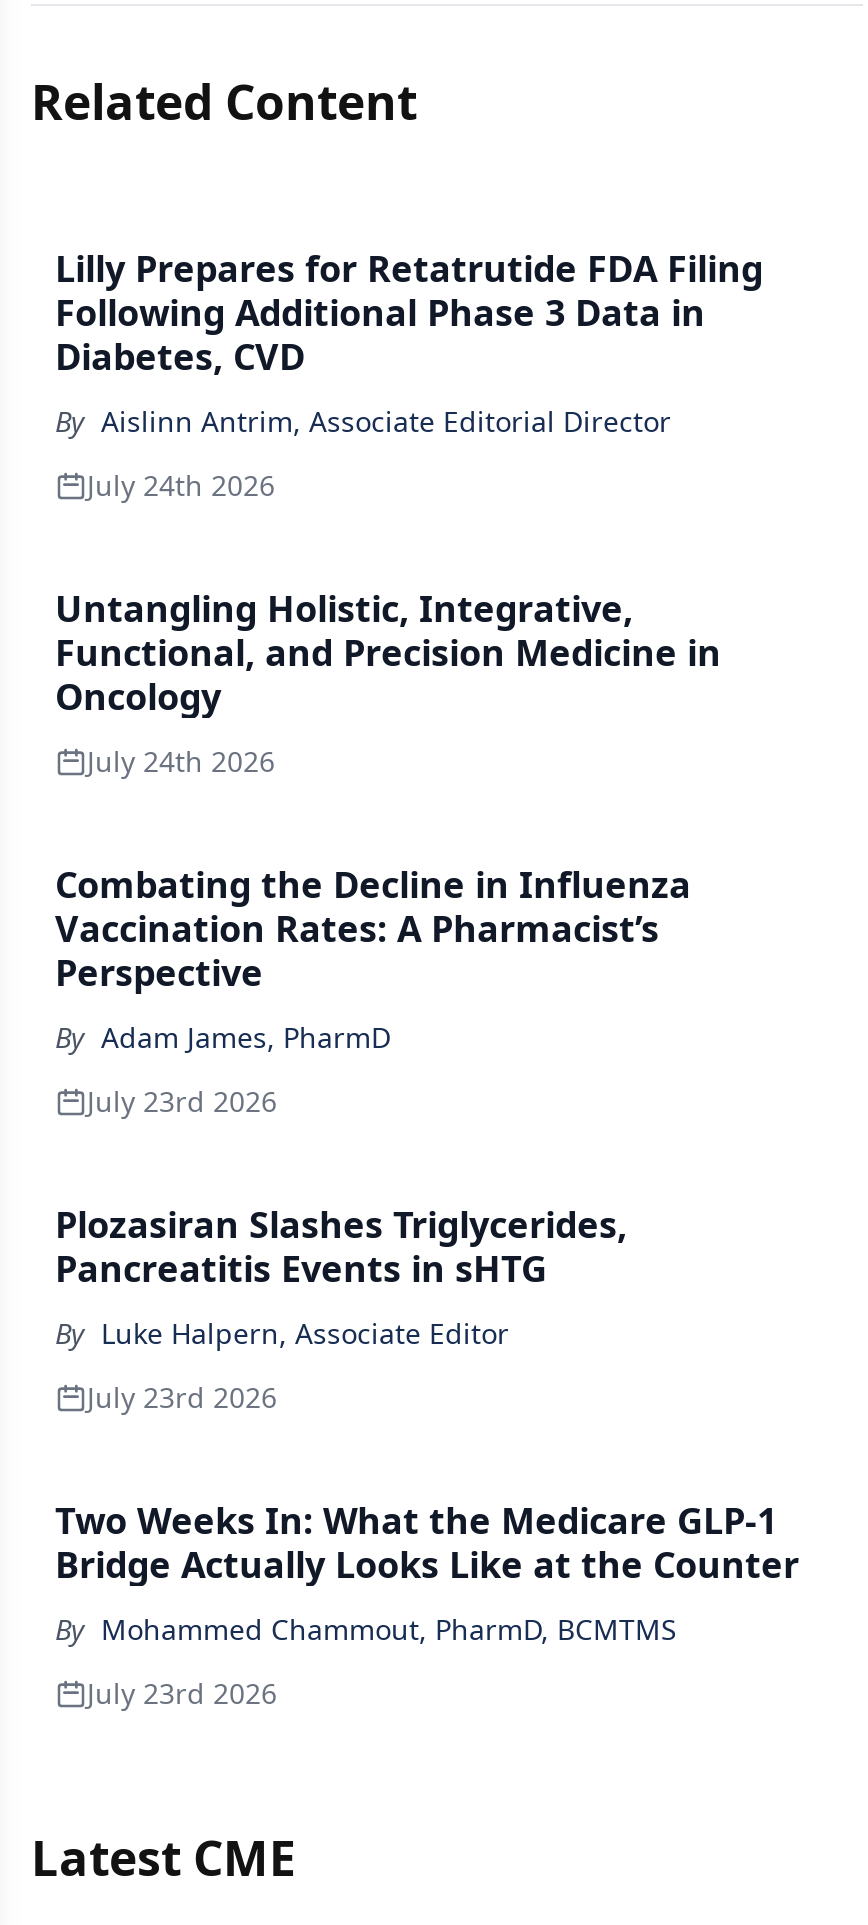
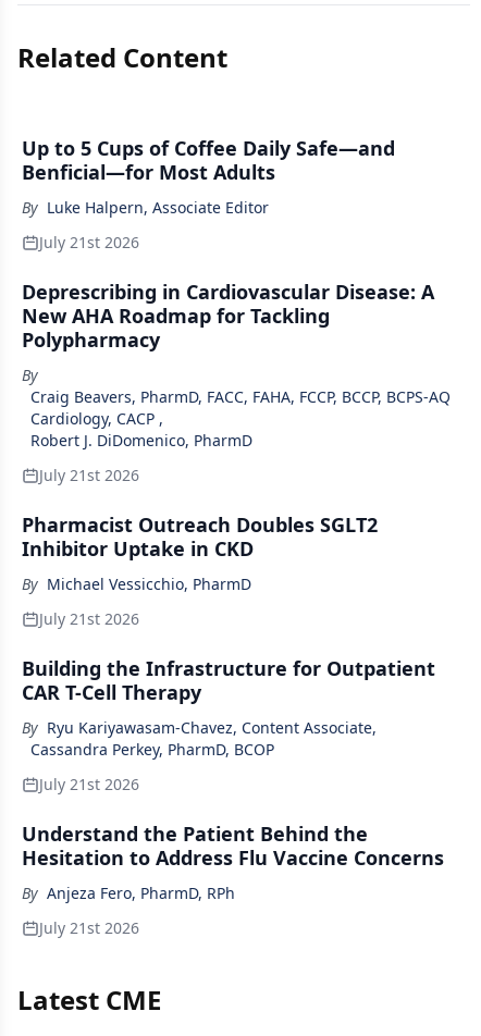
- Lilly Prepares for Retatrutide FDA Filing
- Following Additional Phase 3 Data in
- Diabetes, CVD
- By Aislinn Antrim, Associate Editorial Director
- July 24th 2026
- Untangling Holistic, Integrative,
- Functional, and Precision Medicine in
- Oncology
- July 24th 2026
- Combating the Decline in Influenza
- Vaccination Rates: A Pharmacist’s
- Perspective
- By Adam James, PharmD
- July 23rd 2026
- Plozasiran Slashes Triglycerides,
- Pancreatitis Events in sHTG
+ Up to 5 Cups of Coffee Daily Safe—and
+ Benficial—for Most Adults

moved up: By Luke Halpern, Associate Editor

- July 23rd 2026
- Two Weeks In: What the Medicare GLP-1
- Bridge Actually Looks Like at the Counter
- By Mohammed Chammout, PharmD, BCMTMS
- July 23rd 2026
+ July 21st 2026
+ Deprescribing in Cardiovascular Disease: A
+ New AHA Roadmap for Tackling
+ Polypharmacy
+ By
+ Craig Beavers, PharmD, FACC, FAHA, FCCP, BCCP, BCPS-AQ
+ Cardiology, CACP,
+ Robert J. DiDomenico, PharmD
+ July 21st 2026
+ Pharmacist Outreach Doubles SGLT2
+ Inhibitor Uptake in CKD
+ By Michael Vessicchio, PharmD
+ July 21st 2026
+ Building the Infrastructure for Outpatient
+ CAR T-Cell Therapy
+ By Ryu Kariyawasam-Chavez, Content Associate,
+ Cassandra Perkey, PharmD, BCOP
+ July 21st 2026
+ Understand the Patient Behind the
+ Hesitation to Address Flu Vaccine Concerns
+ By Anjeza Fero, PharmD, RPh
+ July 21st 2026
